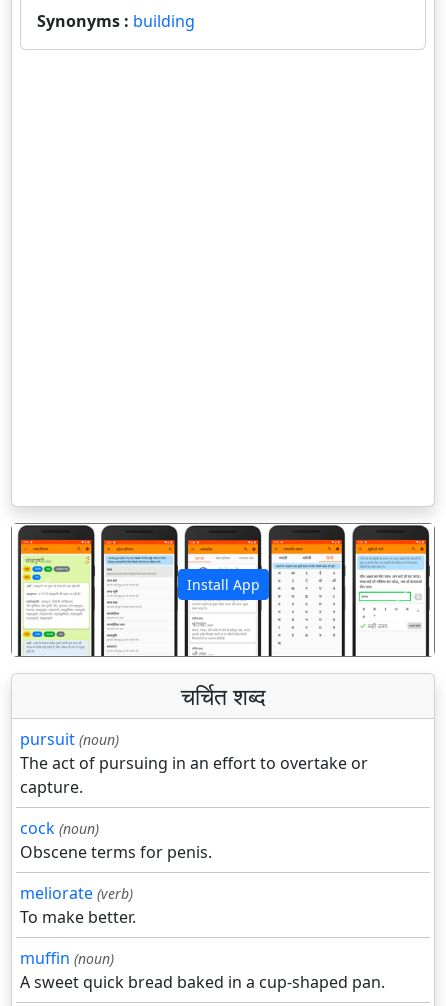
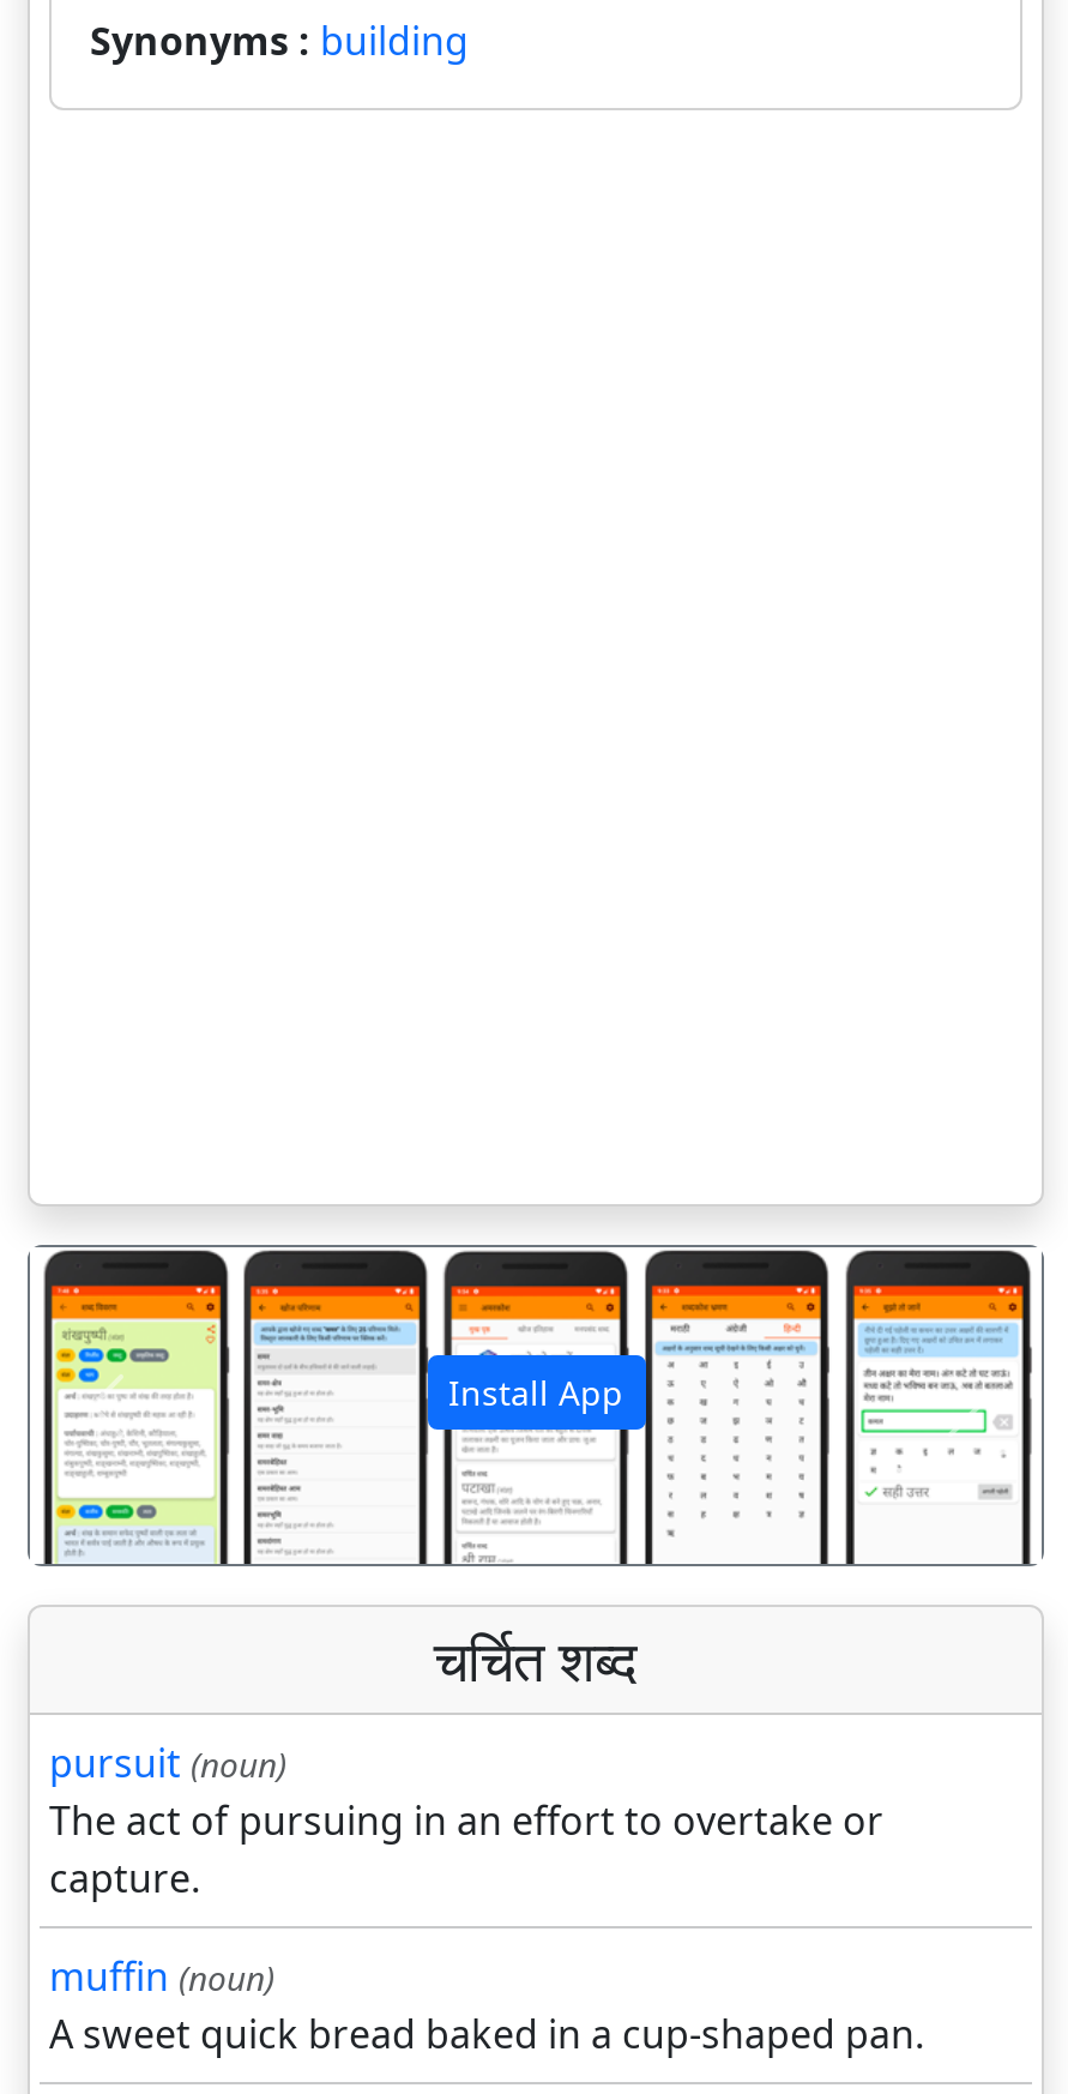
- cock (noun)
- Obscene terms for penis.
- meliorate (verb)
- To make better.
